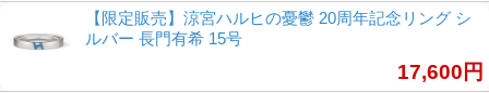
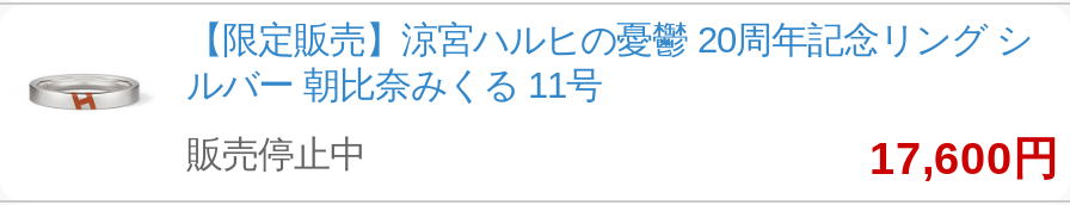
- ルバー 長門有希 15号
+ ルバー 朝比奈みくる 11号
+ 販売停止中
